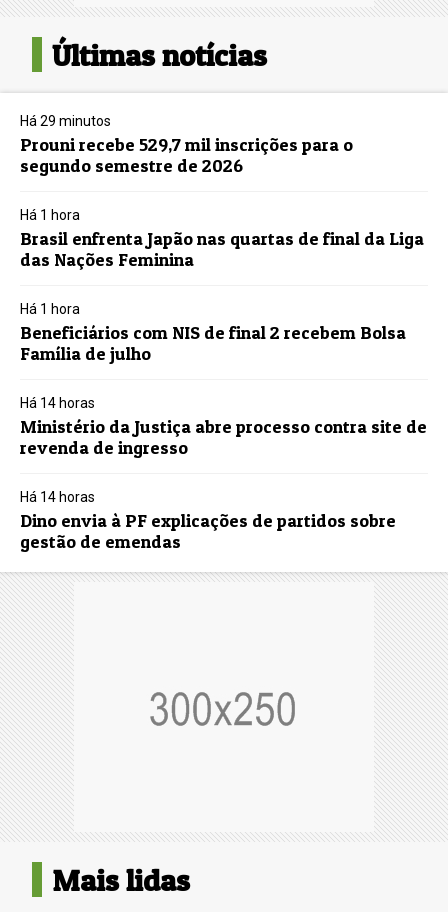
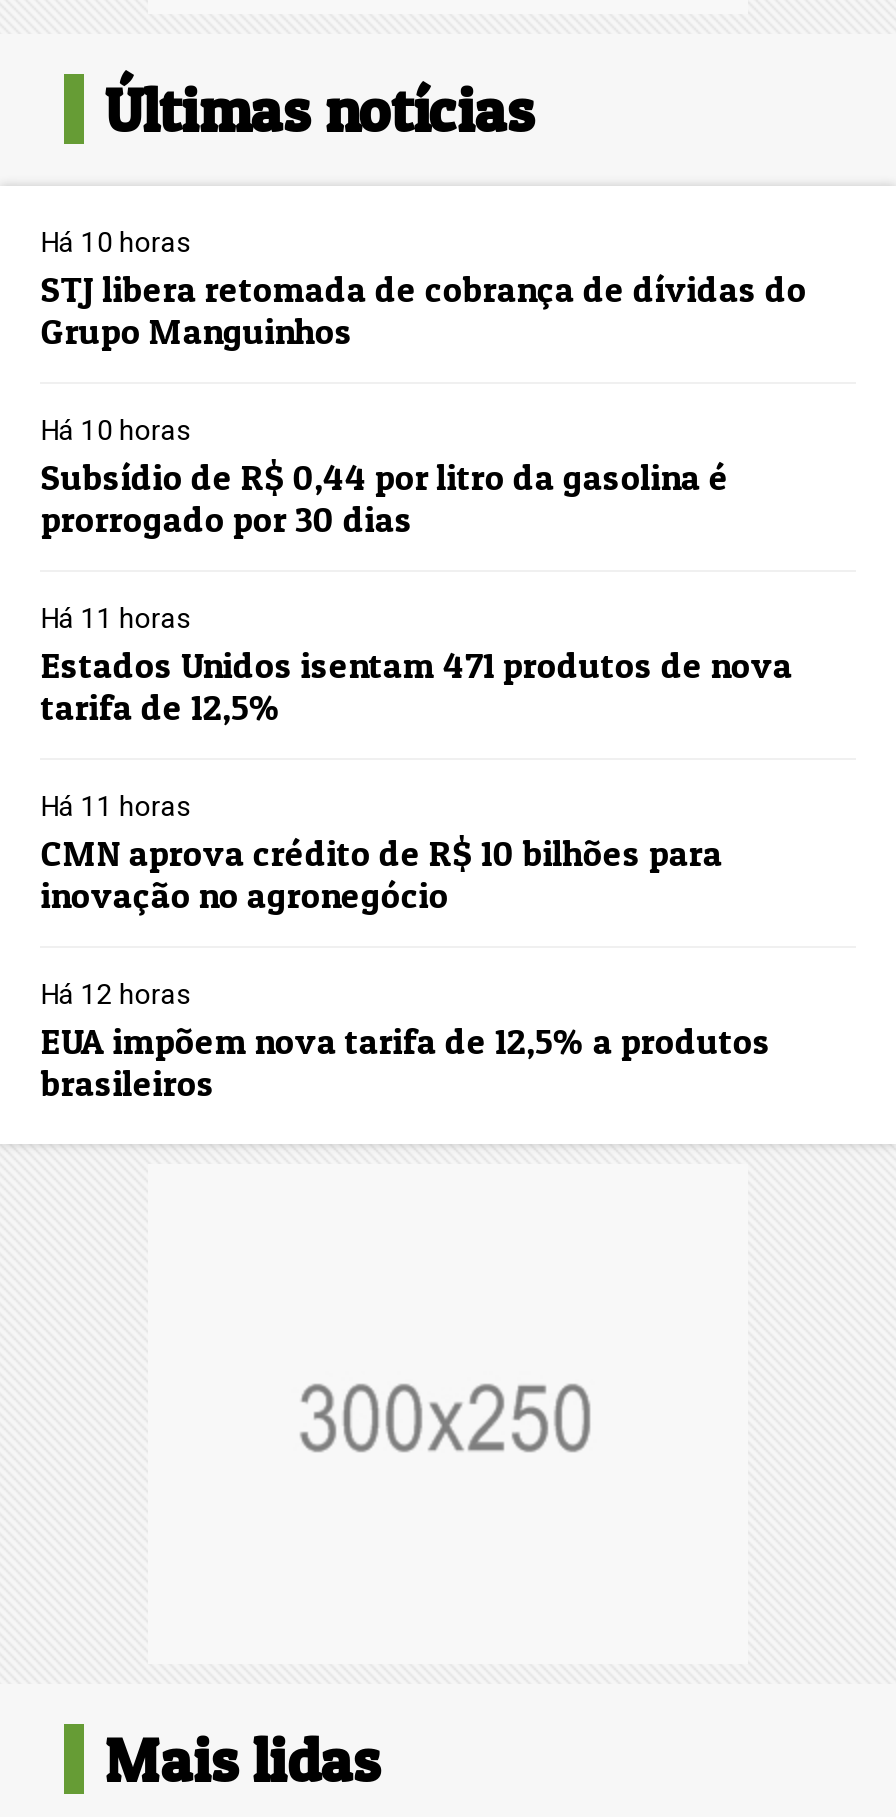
- Há 29 minutos
- Prouni recebe 529,7 mil inscrições para o
- segundo semestre de 2026
+ Há 10 horas
+ STJ libera retomada de cobrança de dívidas do
+ Grupo Manguinhos

- Há 1 hora
- Brasil enfrenta Japão nas quartas de final da Liga
- das Nações Feminina
+ Há 10 horas
+ Subsídio de R$ 0,44 por litro da gasolina é
+ prorrogado por 30 dias

- Há 1 hora
- Beneficiários com NIS de final 2 recebem Bolsa
- Família de julho
+ Há 11 horas
+ Estados Unidos isentam 471 produtos de nova
+ tarifa de 12,5%

- Há 14 horas
- Ministério da Justiça abre processo contra site de
- revenda de ingresso
+ Há 11 horas
+ CMN aprova crédito de R$ 10 bilhões para
+ inovação no agronegócio

- Há 14 horas
- Dino envia à PF explicações de partidos sobre
- gestão de emendas
+ Há 12 horas
+ EUA impõem nova tarifa de 12,5% a produtos
+ brasileiros
